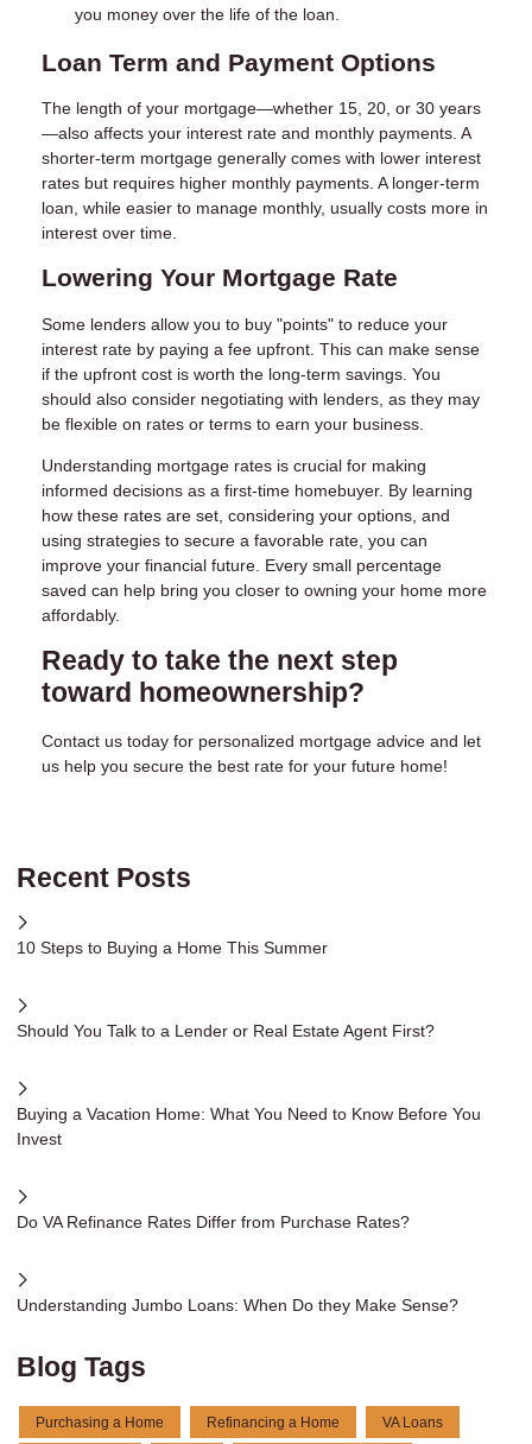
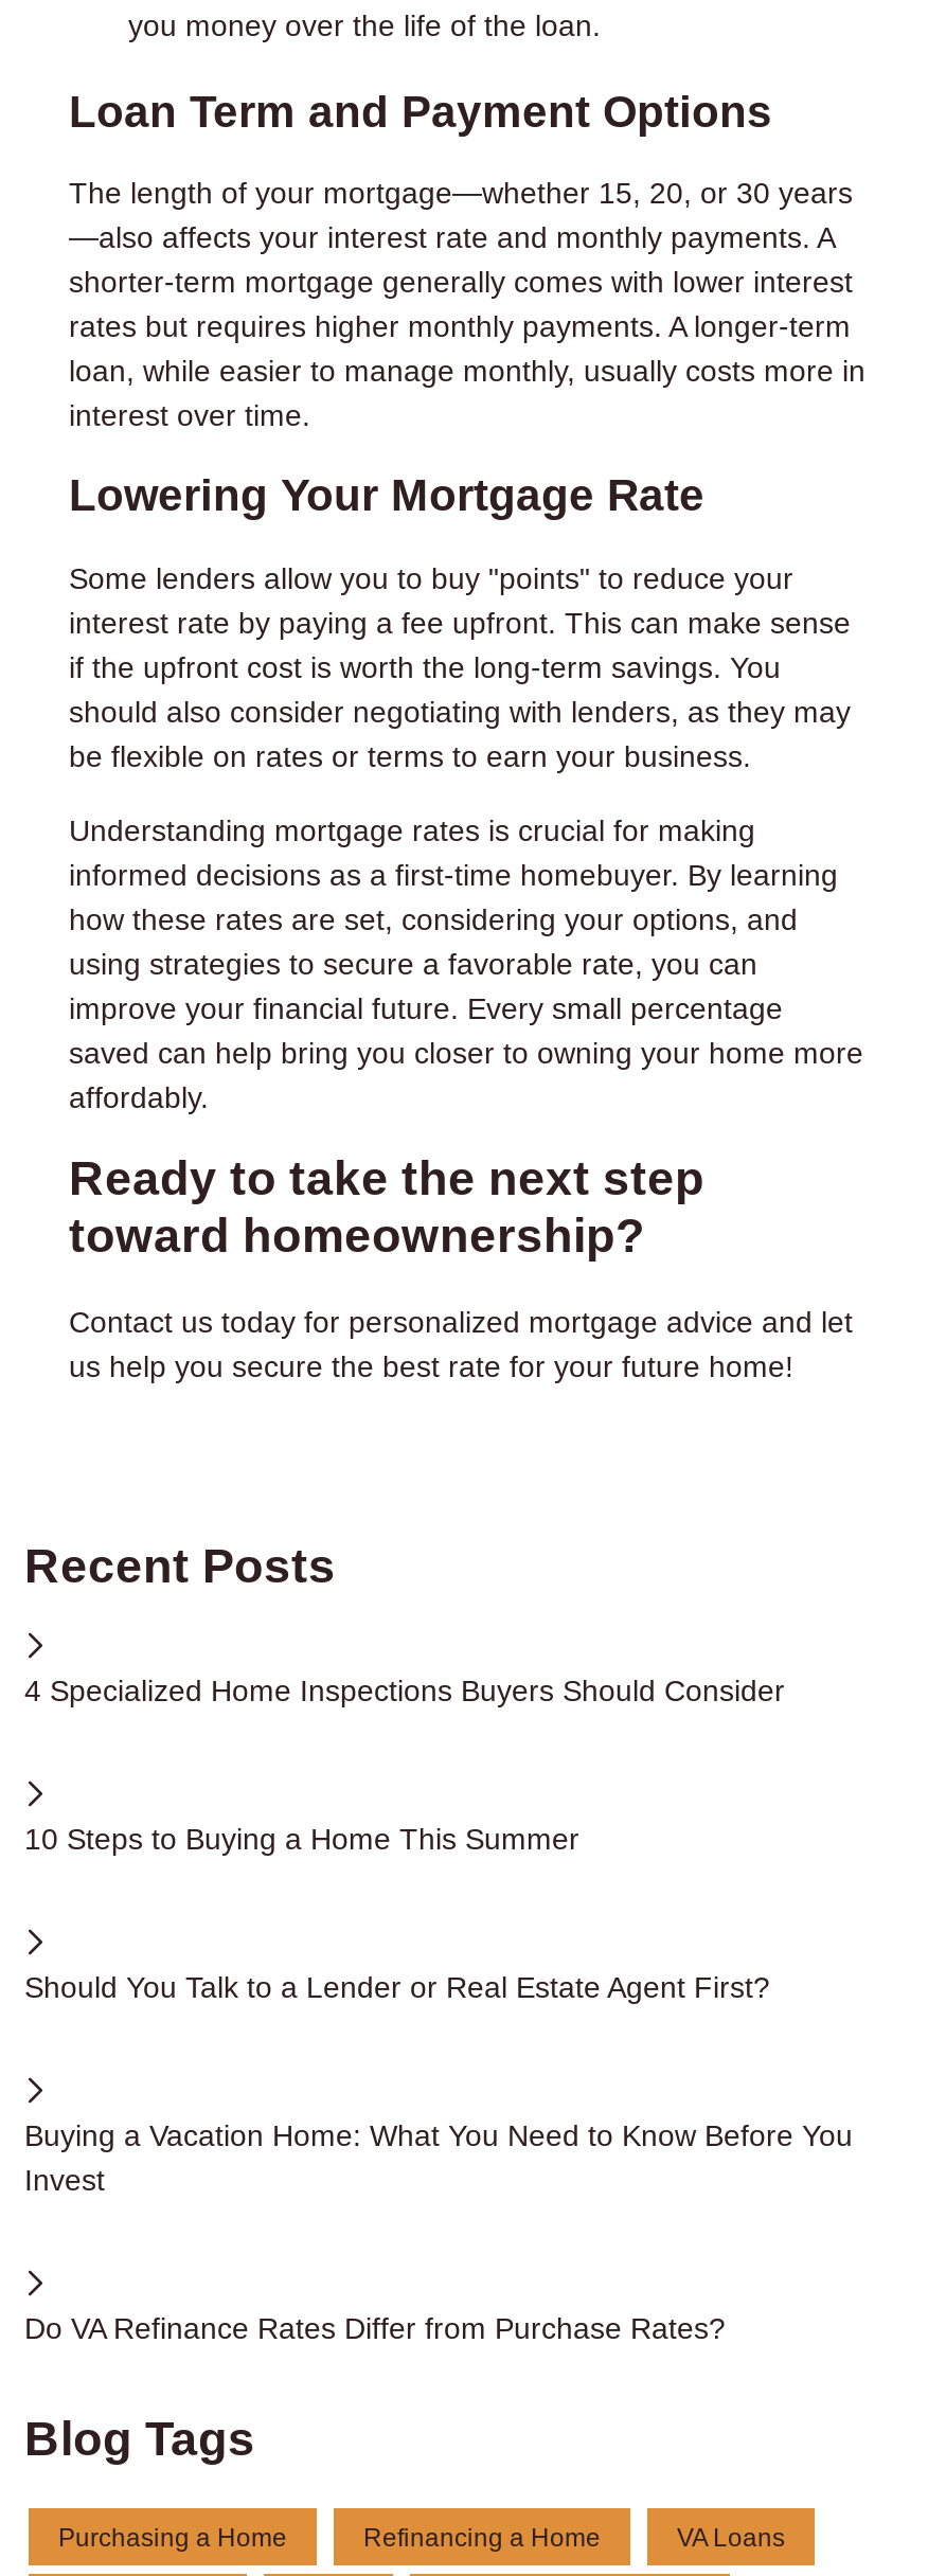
+ 4 Specialized Home Inspections Buyers Should Consider

moved down: 10 Steps to Buying a Home This Summer | Should You Talk to a Lender or Real Estate Agent First? | Buying a Vacation Home: What You Need to Know Before You | Invest | Do VA Refinance Rates Differ from Purchase Rates?

- Understanding Jumbo Loans: When Do they Make Sense?
